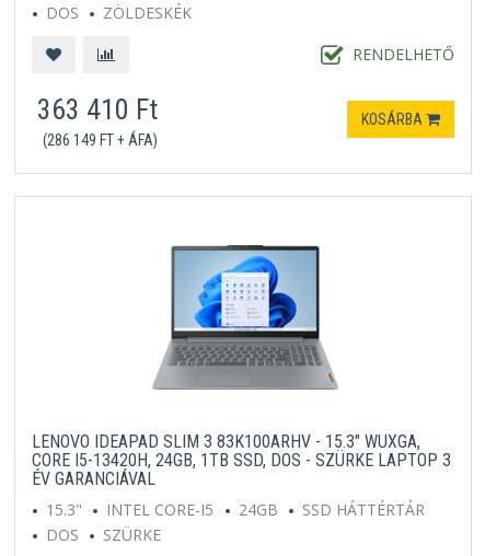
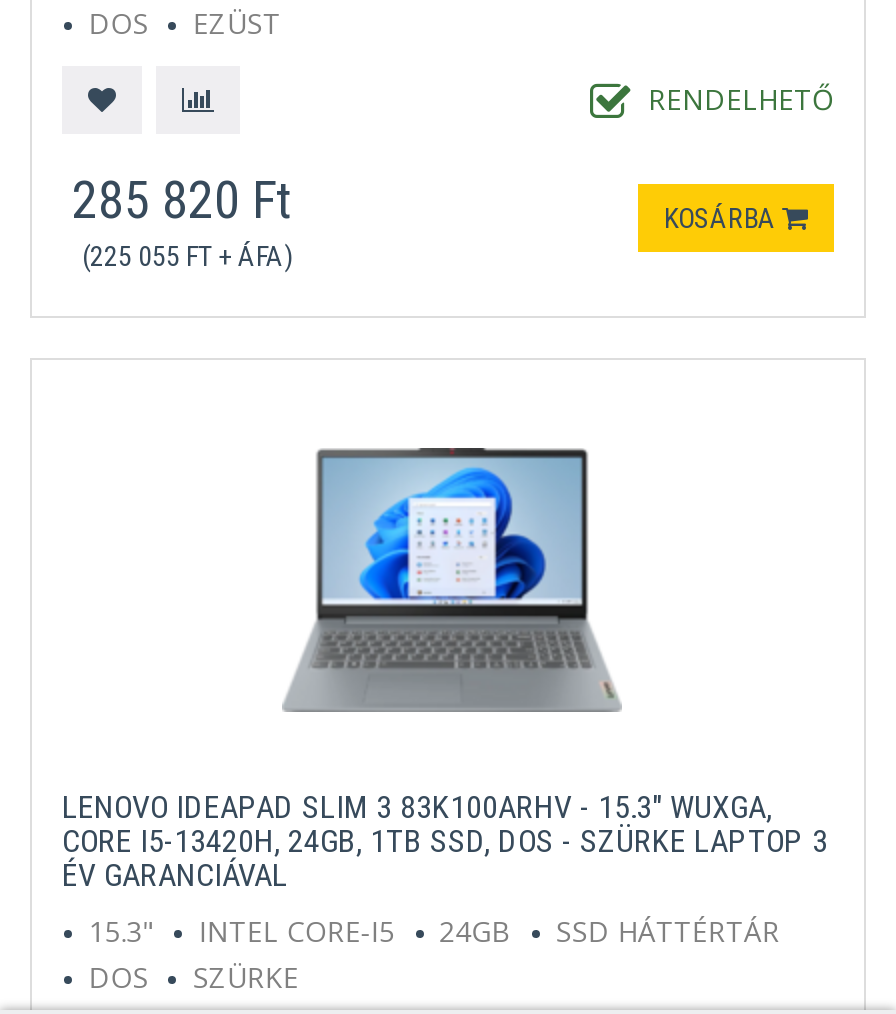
- ZÖLDESKÉK
+ EZÜST

- 363 410 Ft
+ 285 820 Ft

- (286 149 FT + ÁFA)
+ (225 055 FT + ÁFA)
